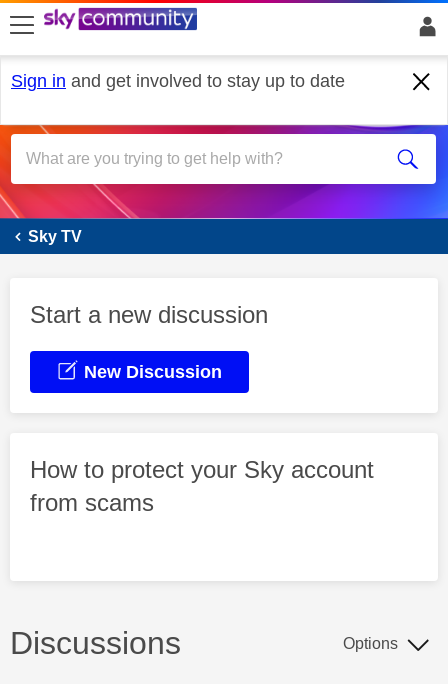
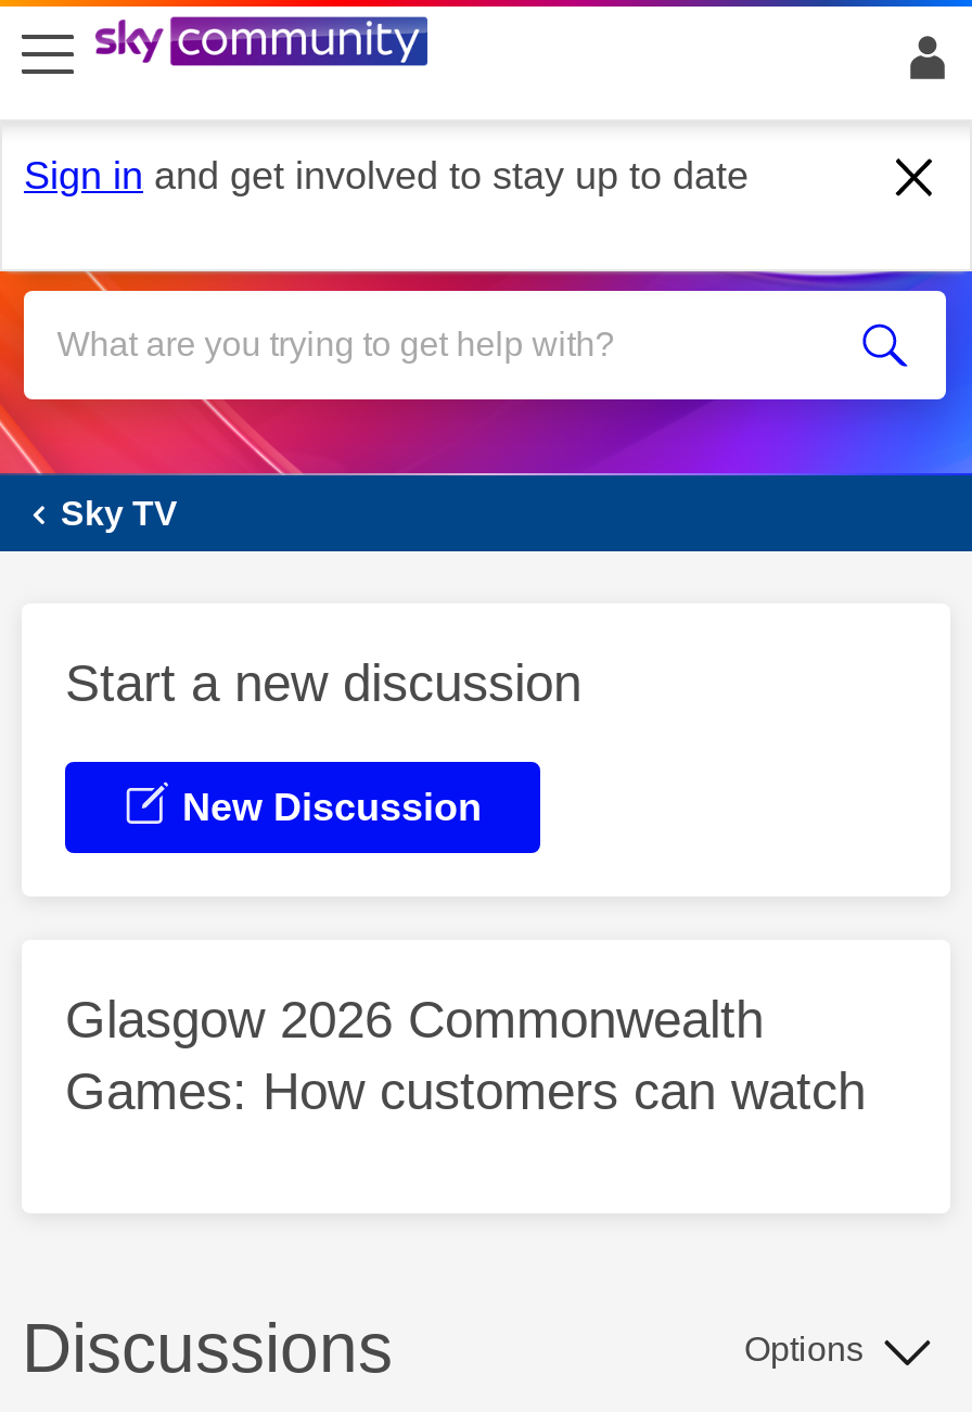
- How to protect your Sky account
- from scams
+ Glasgow 2026 Commonwealth
+ Games: How customers can watch
